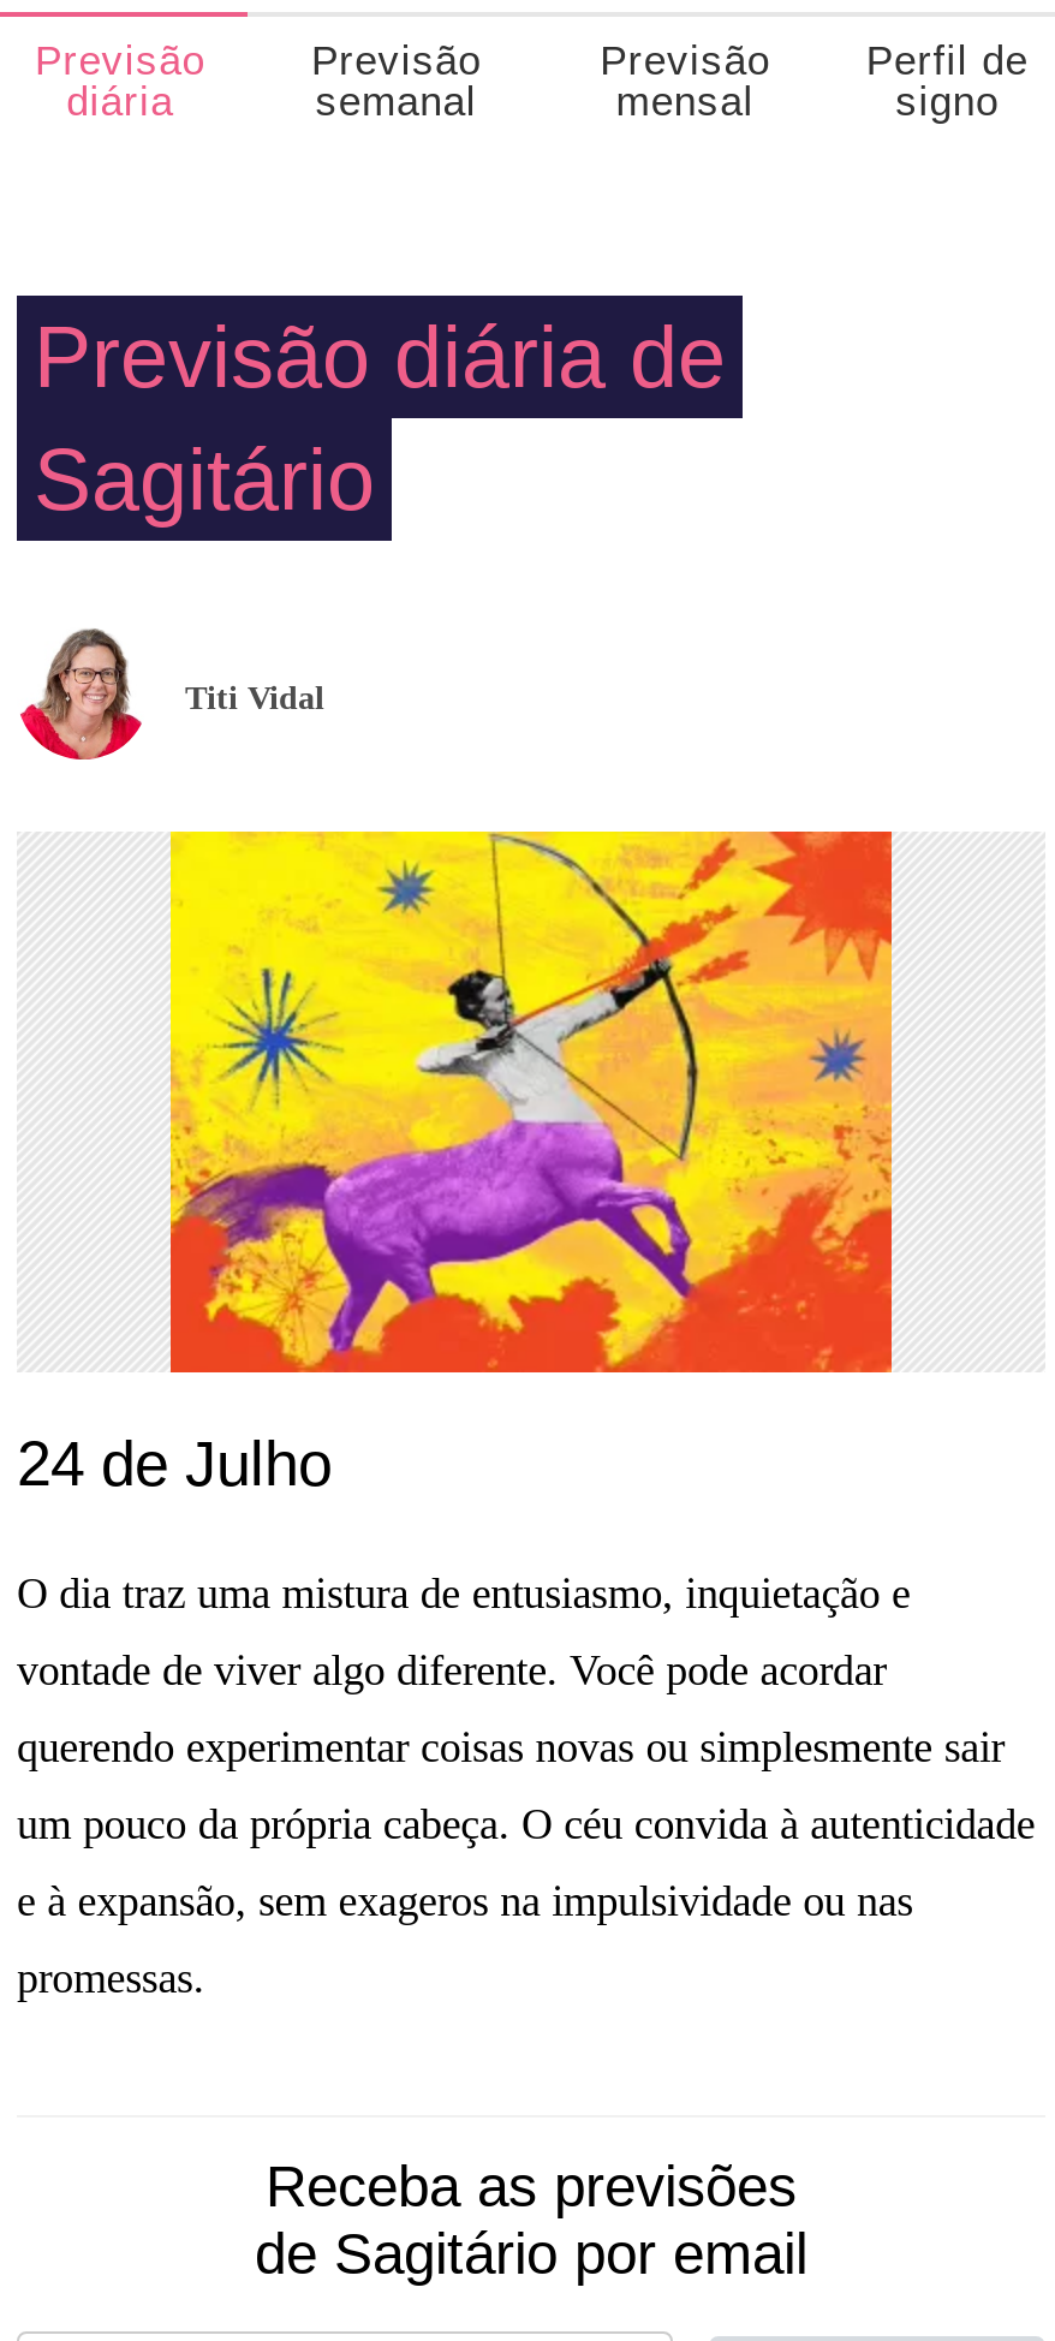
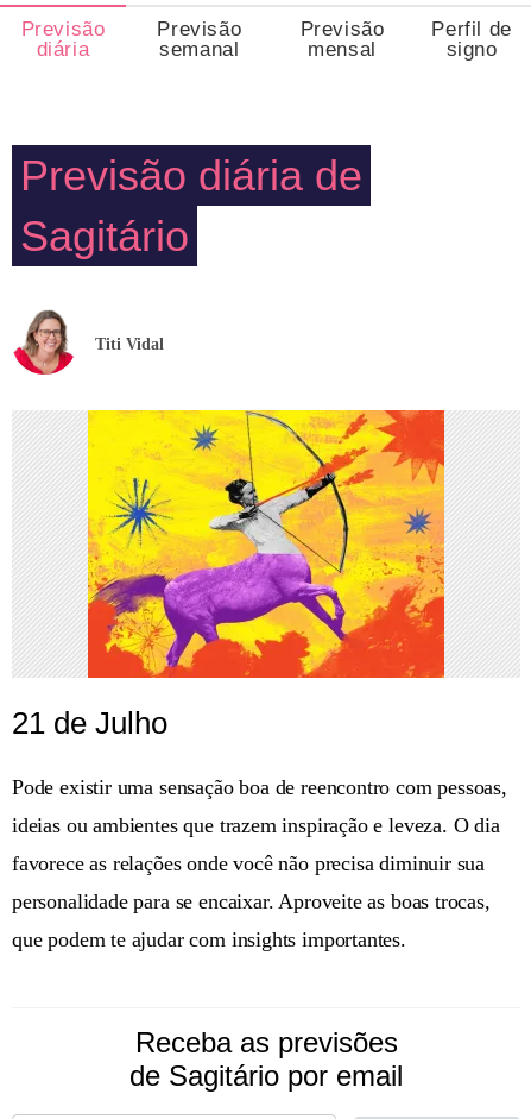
- 24 de Julho
- O dia traz uma mistura de entusiasmo, inquietação e
- vontade de viver algo diferente. Você pode acordar
- querendo experimentar coisas novas ou simplesmente sair
- um pouco da própria cabeça. O céu convida à autenticidade
- e à expansão, sem exageros na impulsividade ou nas
- promessas.
+ 21 de Julho
+ Pode existir uma sensação boa de reencontro com pessoas,
+ ideias ou ambientes que trazem inspiração e leveza. O dia
+ favorece as relações onde você não precisa diminuir sua
+ personalidade para se encaixar. Aproveite as boas trocas,
+ que podem te ajudar com insights importantes.
